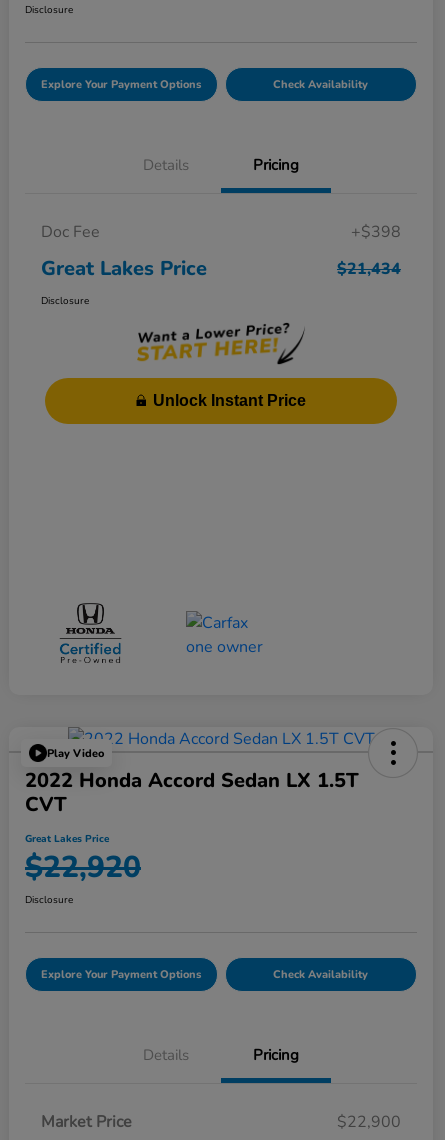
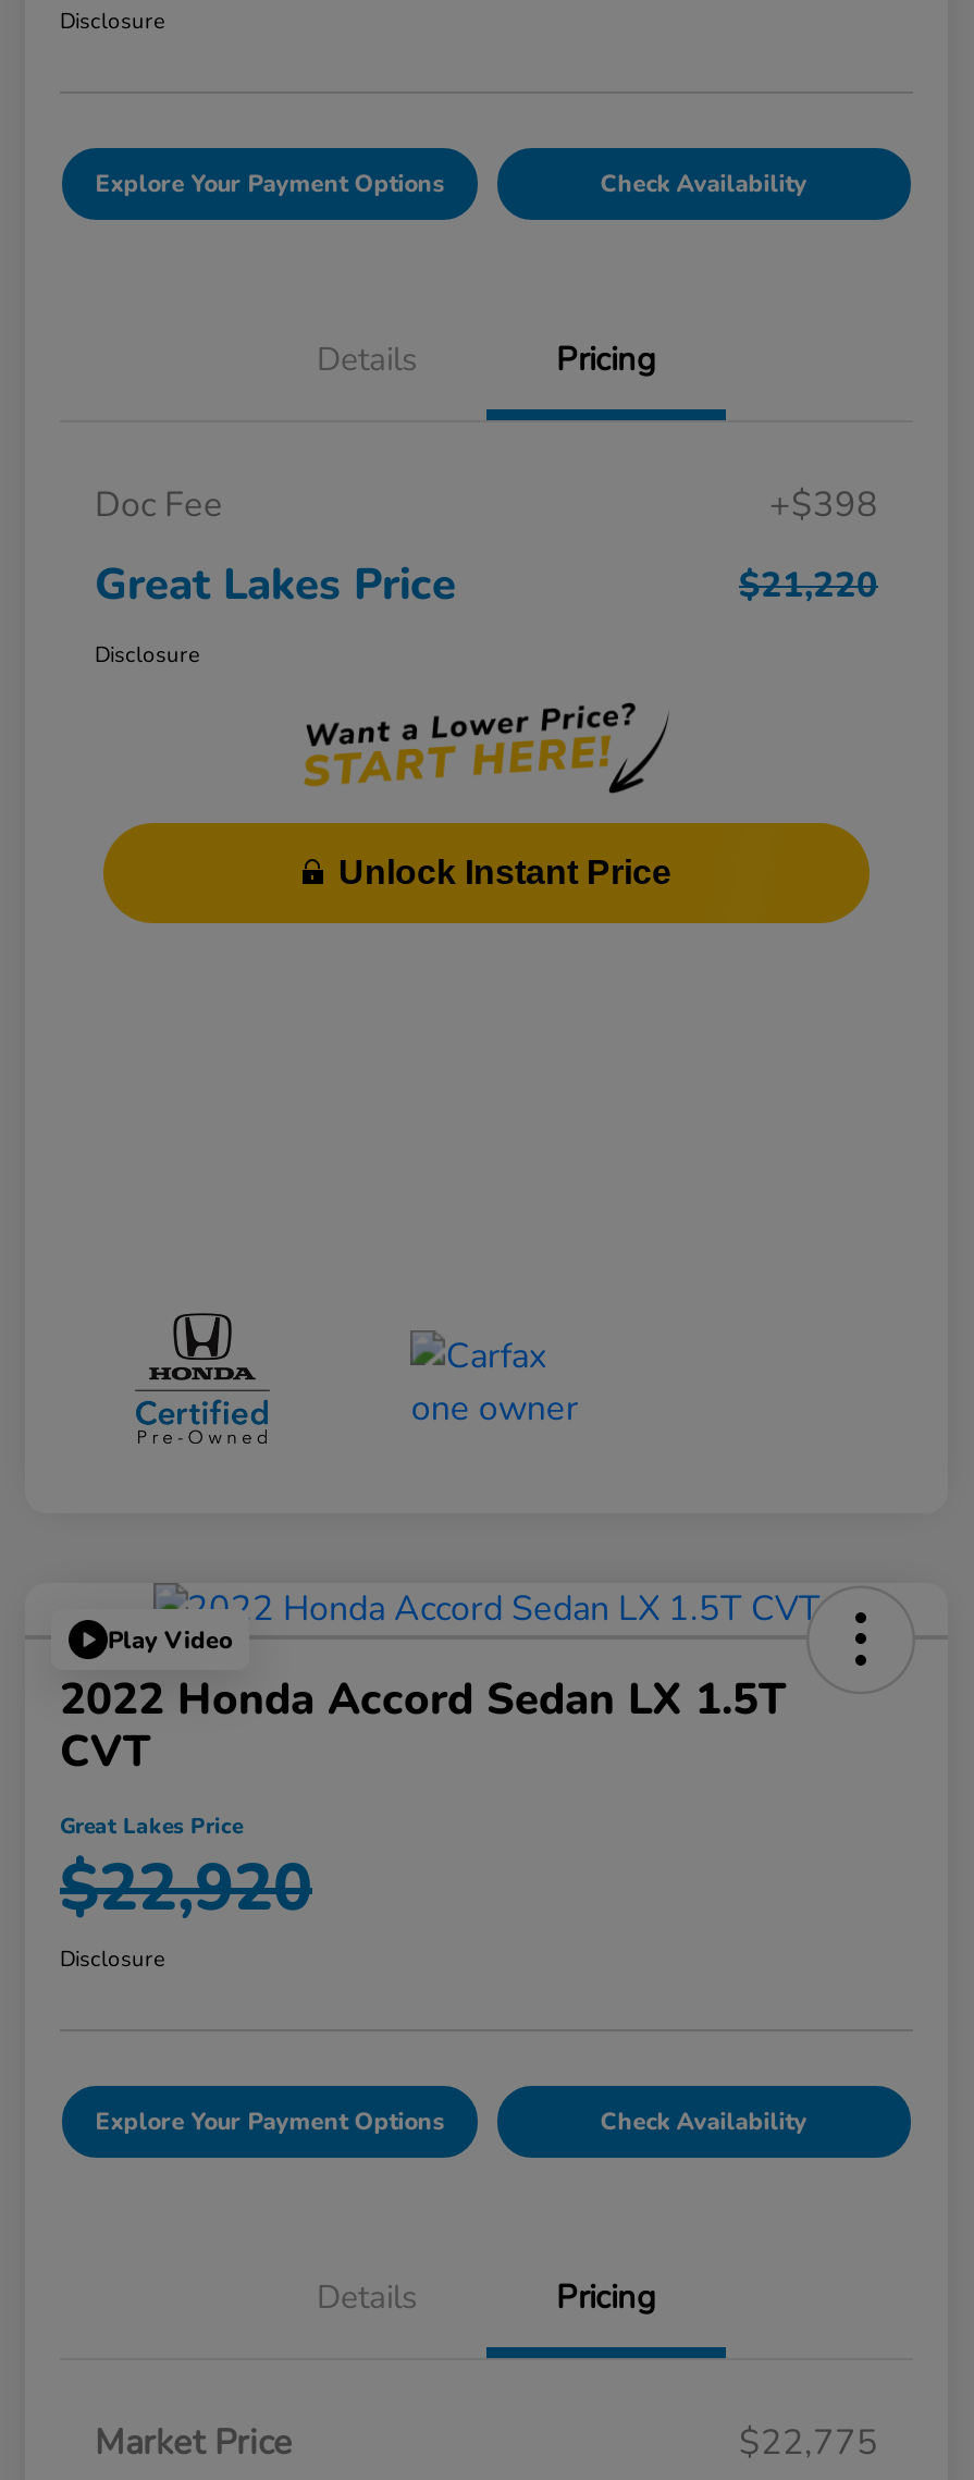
- $21,434
+ $21,220

- $22,900
+ $22,775
